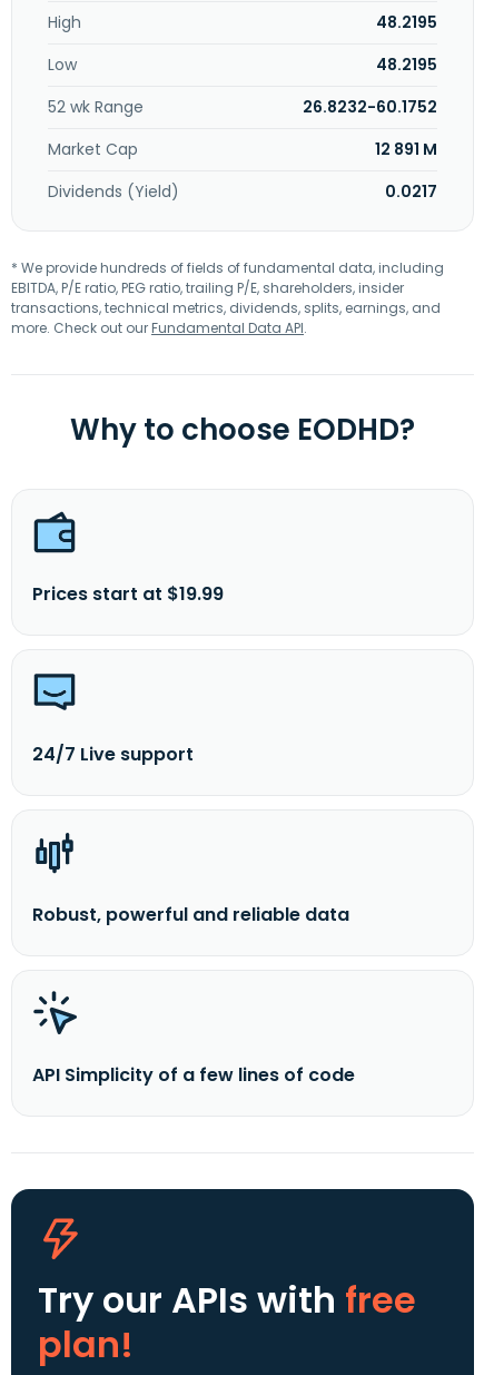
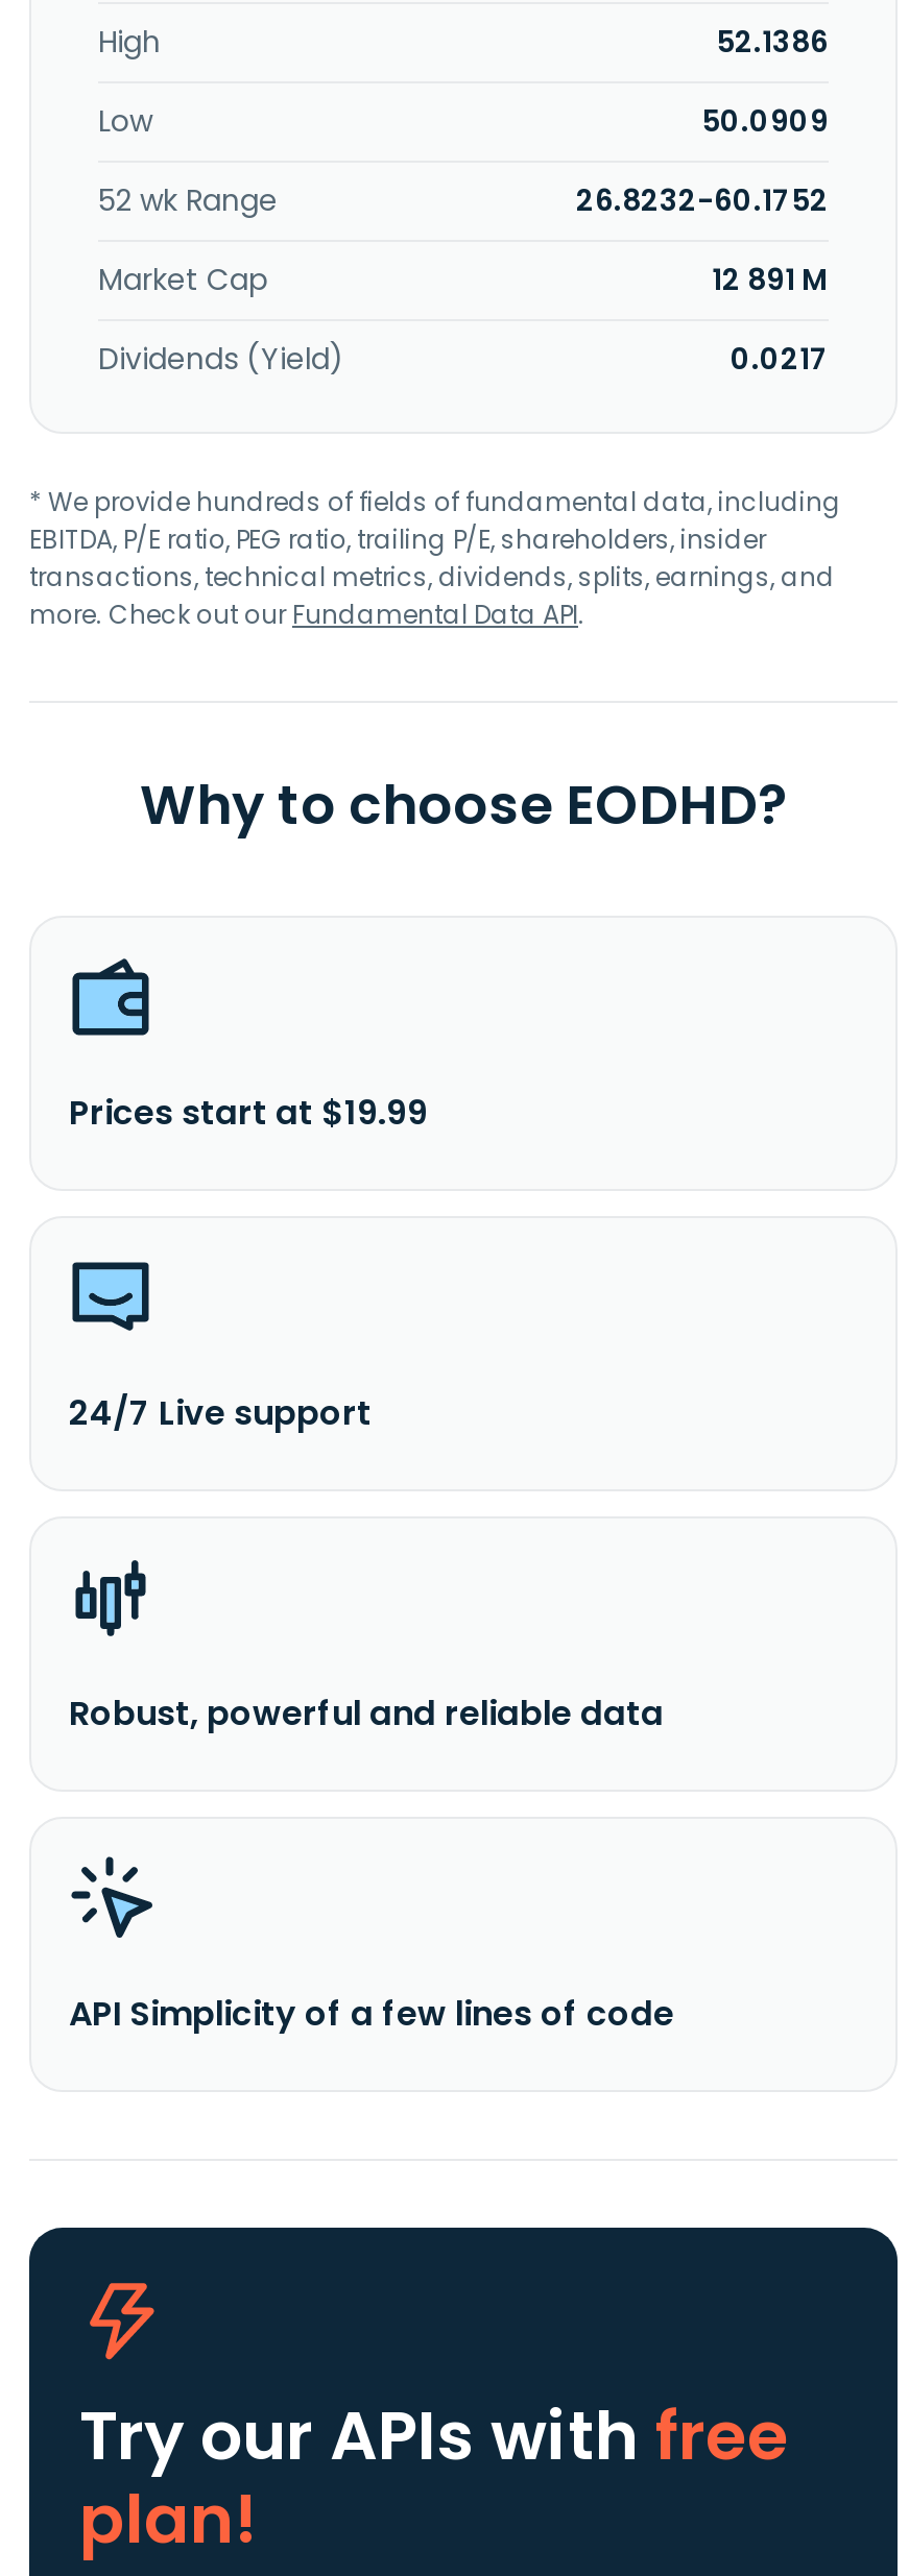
- 48.2195
+ 52.1386

- 48.2195
+ 50.0909
